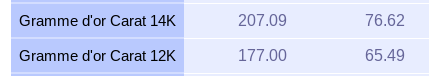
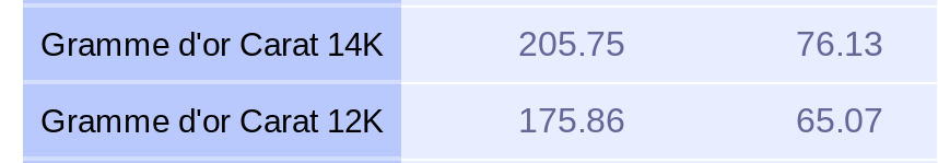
- 207.09
+ 205.75

- 76.62
+ 76.13

- 177.00
+ 175.86

- 65.49
+ 65.07
